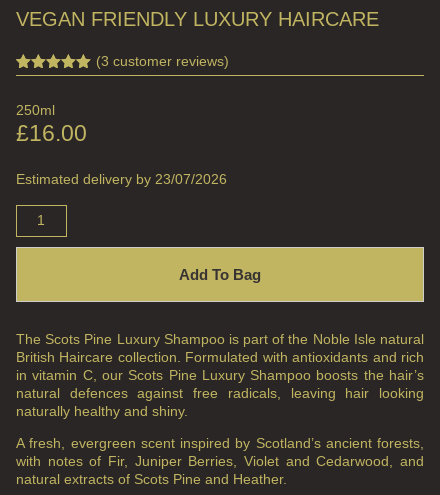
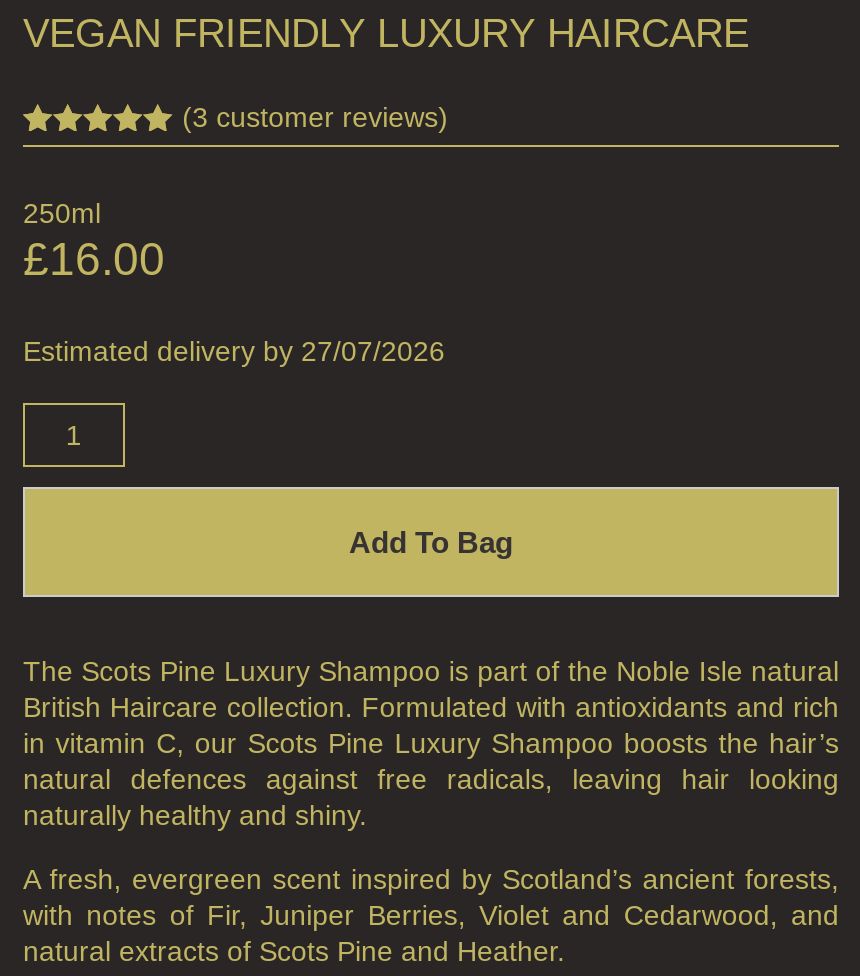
- Estimated delivery by 23/07/2026
+ Estimated delivery by 27/07/2026
